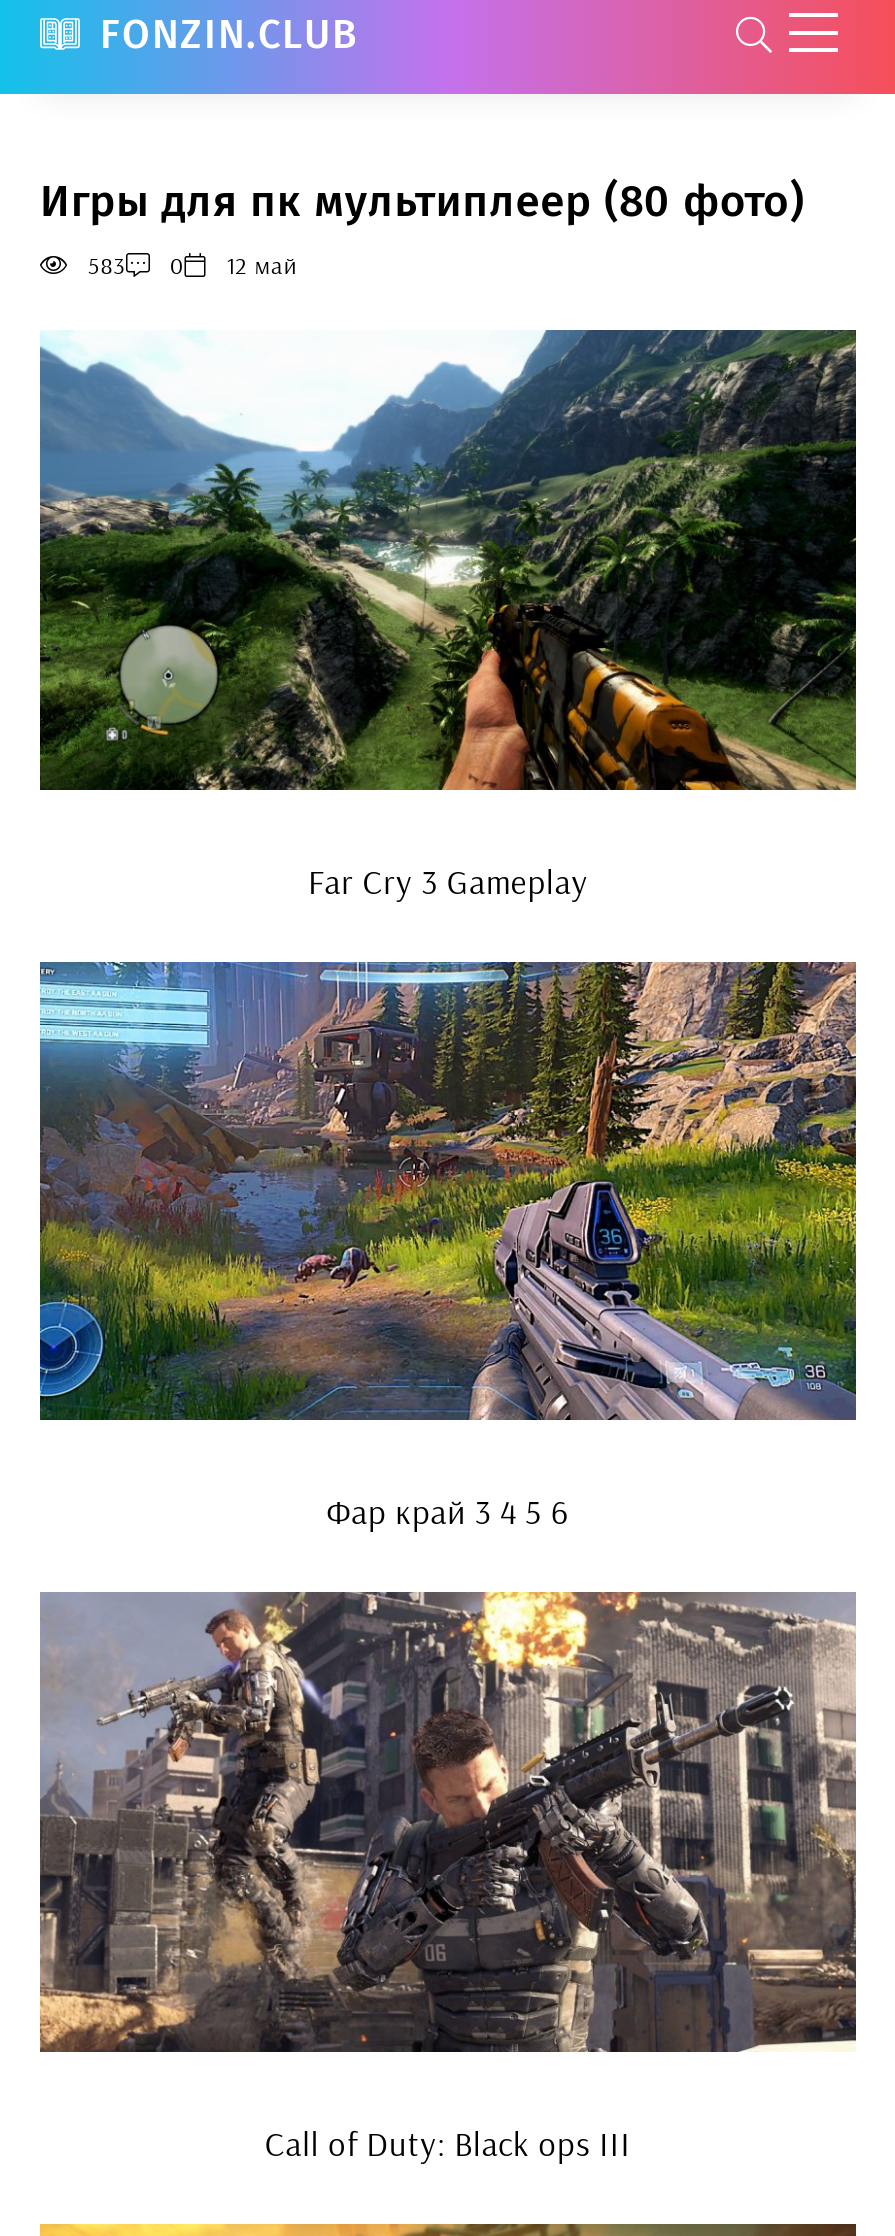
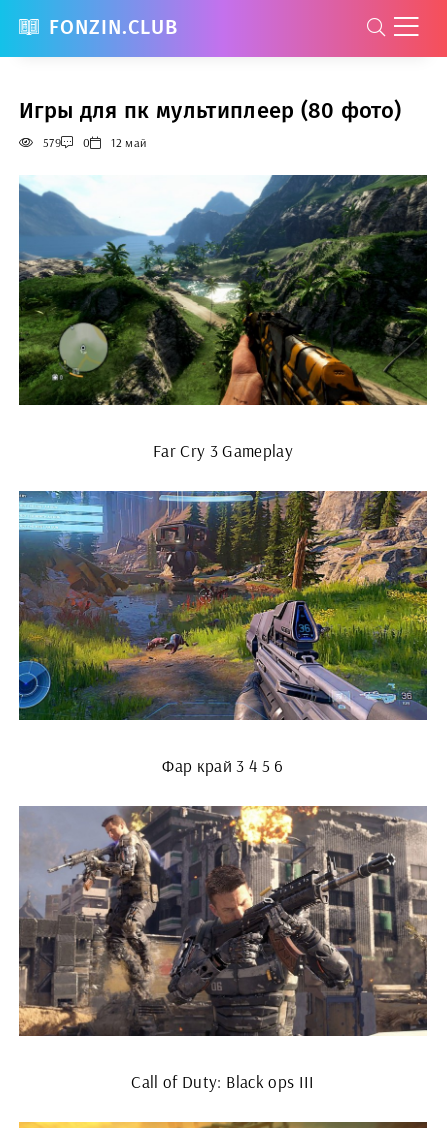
- 583 0 12 май
+ 579 0 12 май
